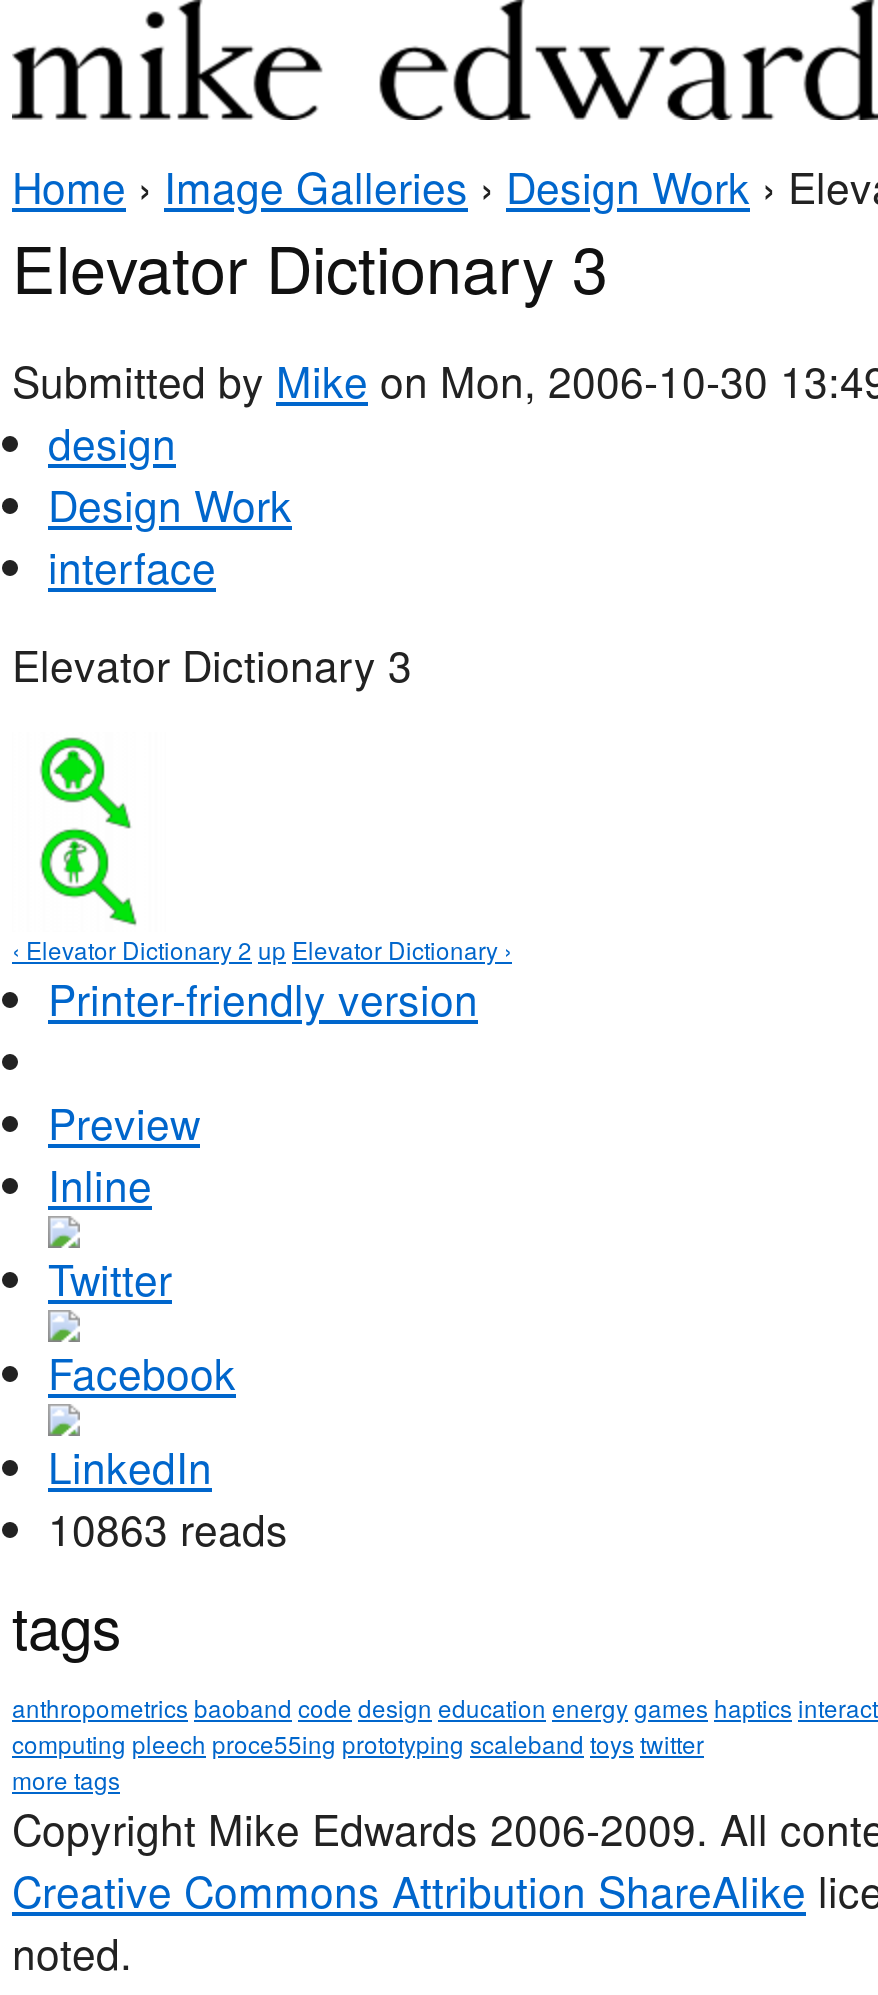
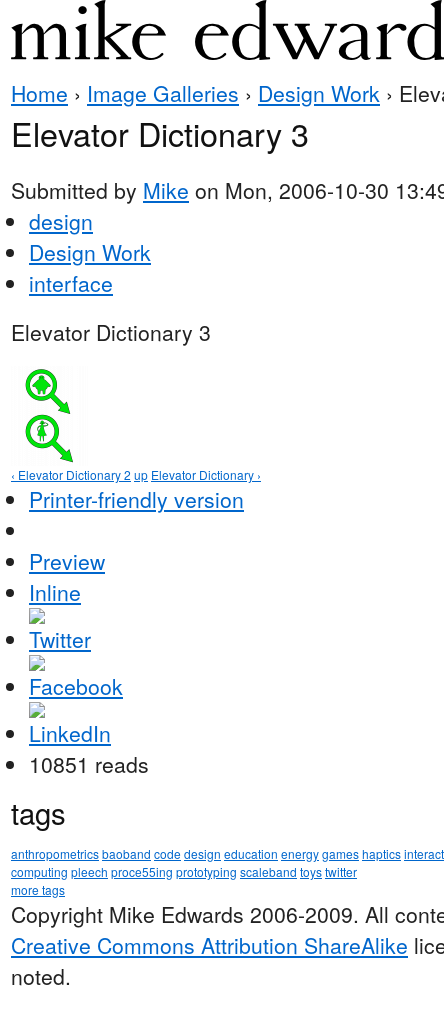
- 10863 reads
+ 10851 reads
